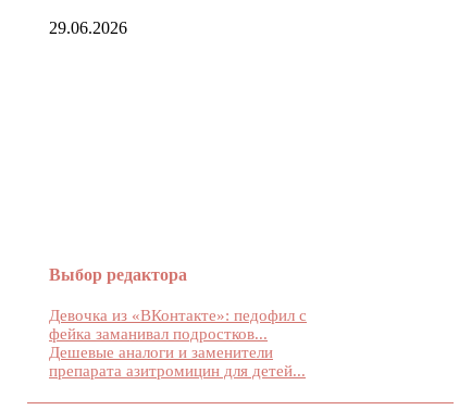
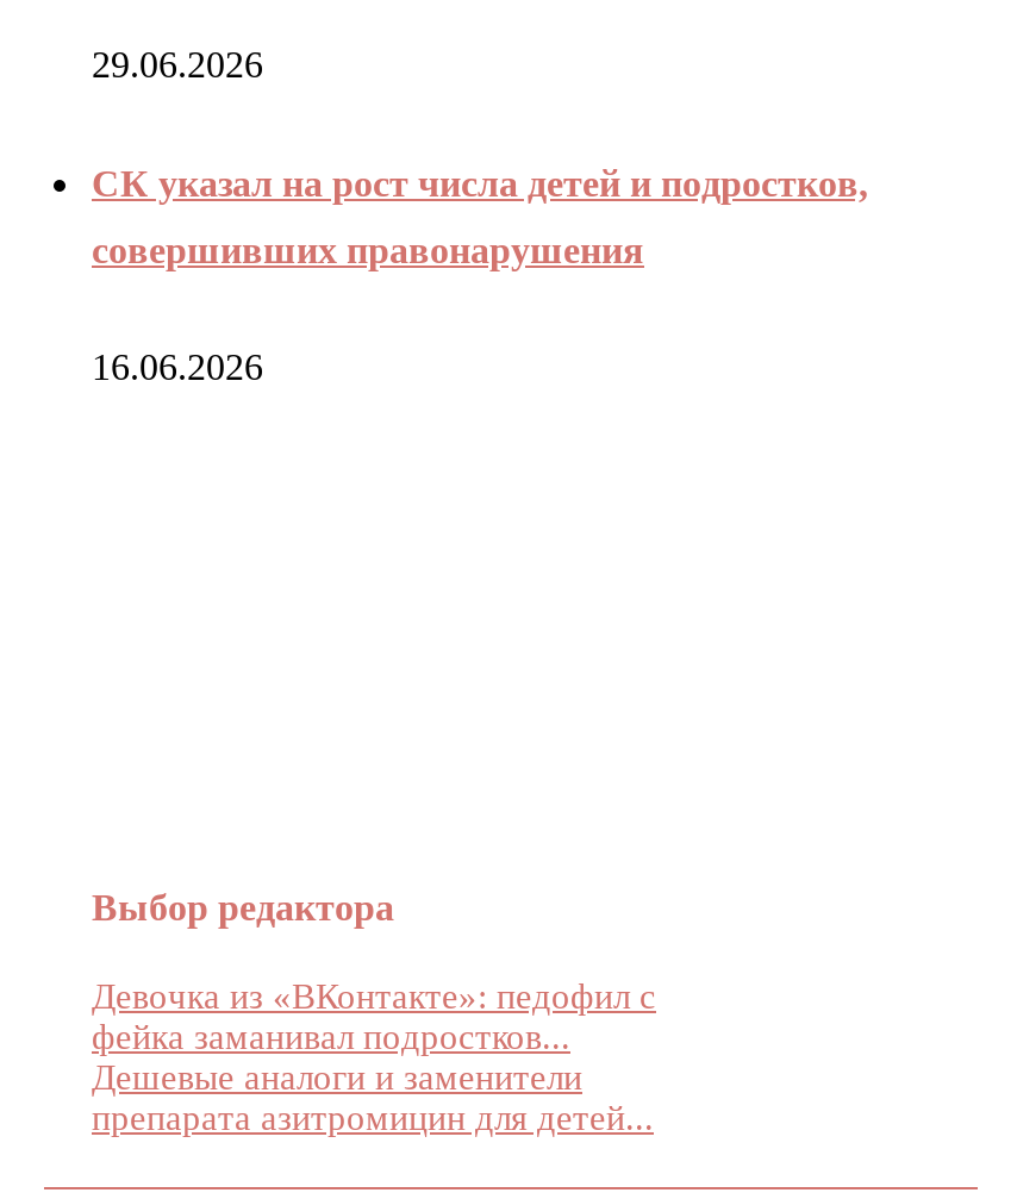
+ СК указал на рост числа детей и подростков,
+ совершивших правонарушения
+ 16.06.2026
